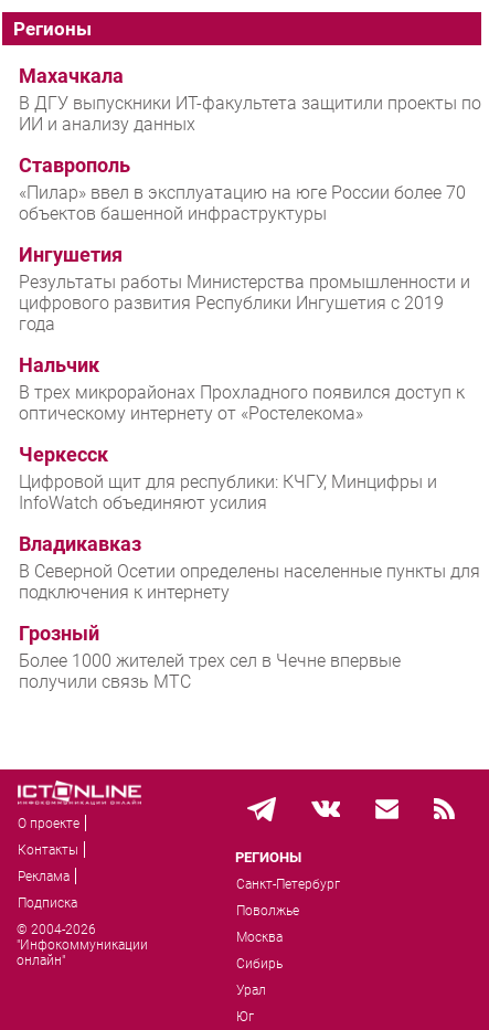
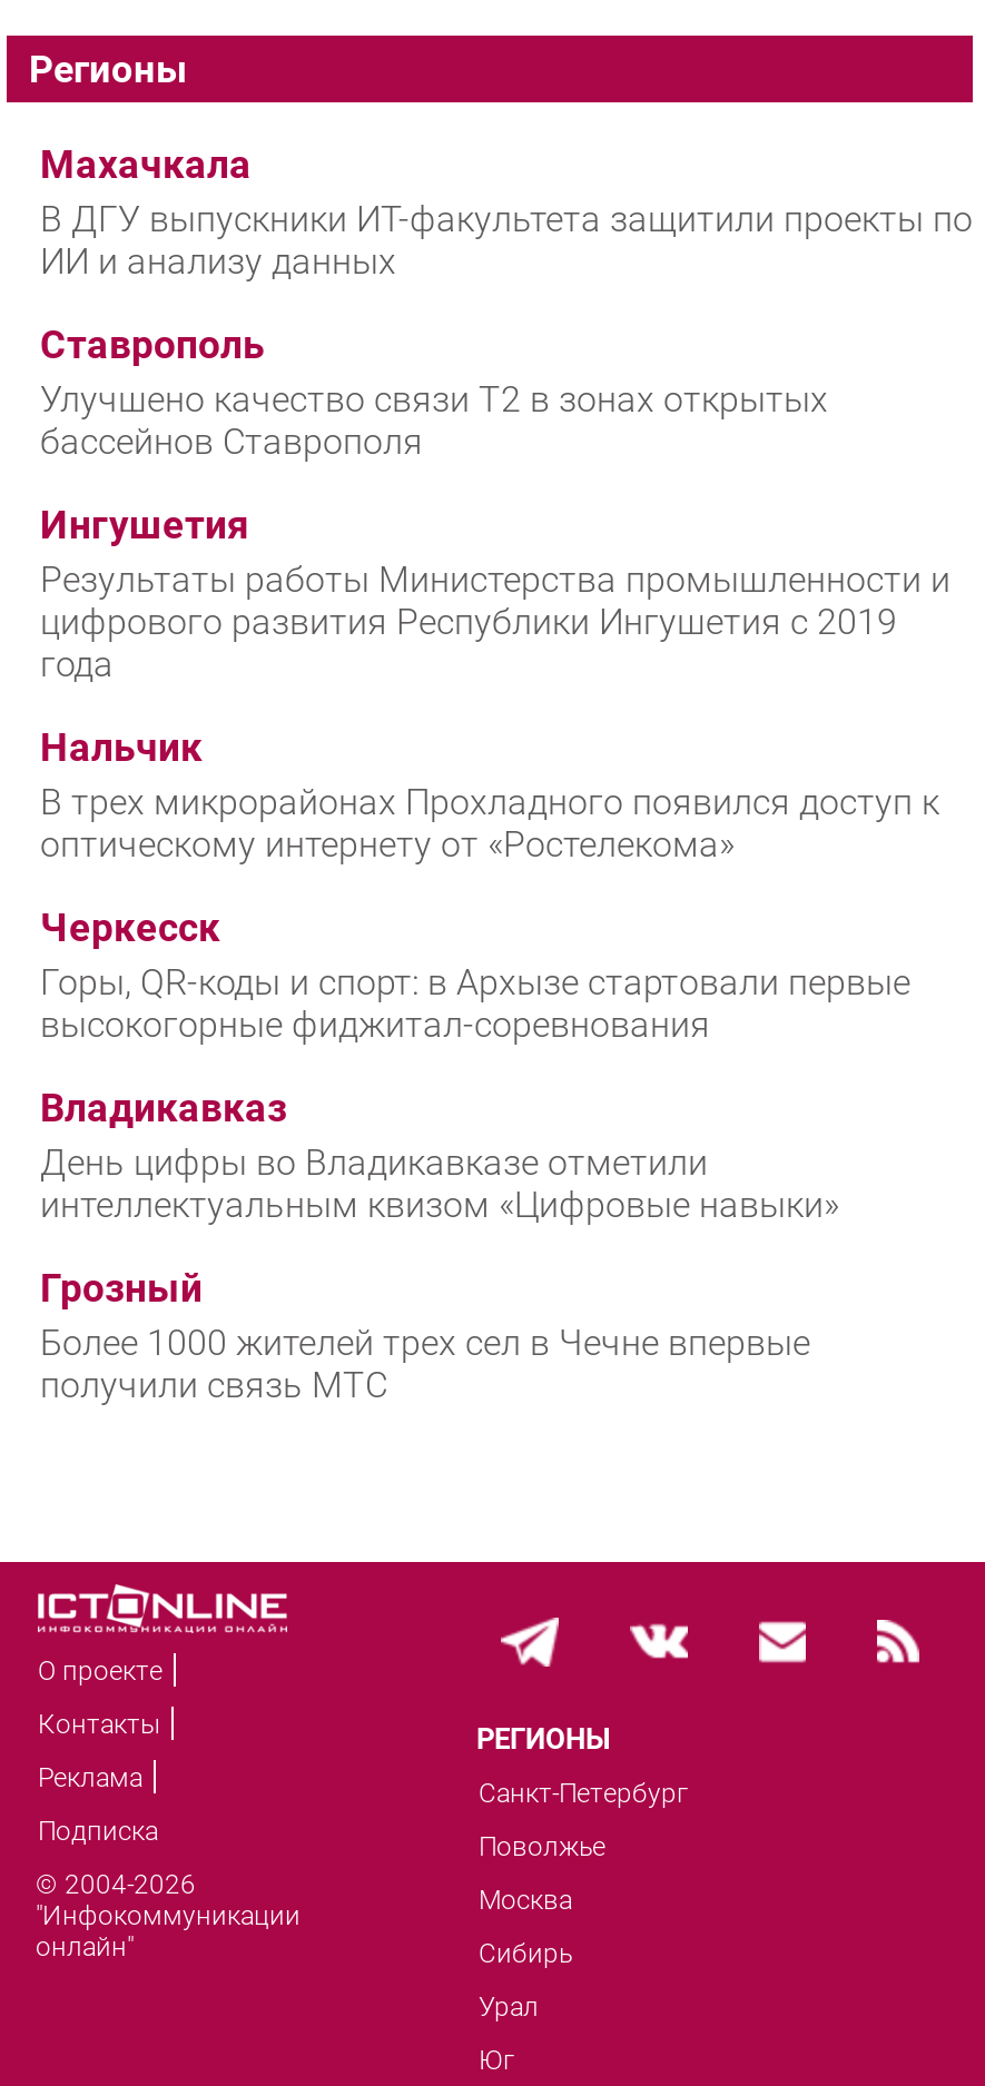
- «Пилар» ввел в эксплуатацию на юге России более 70
- объектов башенной инфраструктуры
+ Улучшено качество связи T2 в зонах открытых
+ бассейнов Ставрополя

- Цифровой щит для республики: КЧГУ, Минцифры и
- InfoWatch объединяют усилия
+ Горы, QR-коды и спорт: в Архызе стартовали первые
+ высокогорные фиджитал-соревнования

- В Северной Осетии определены населенные пункты для
- подключения к интернету
+ День цифры во Владикавказе отметили
+ интеллектуальным квизом «Цифровые навыки»
